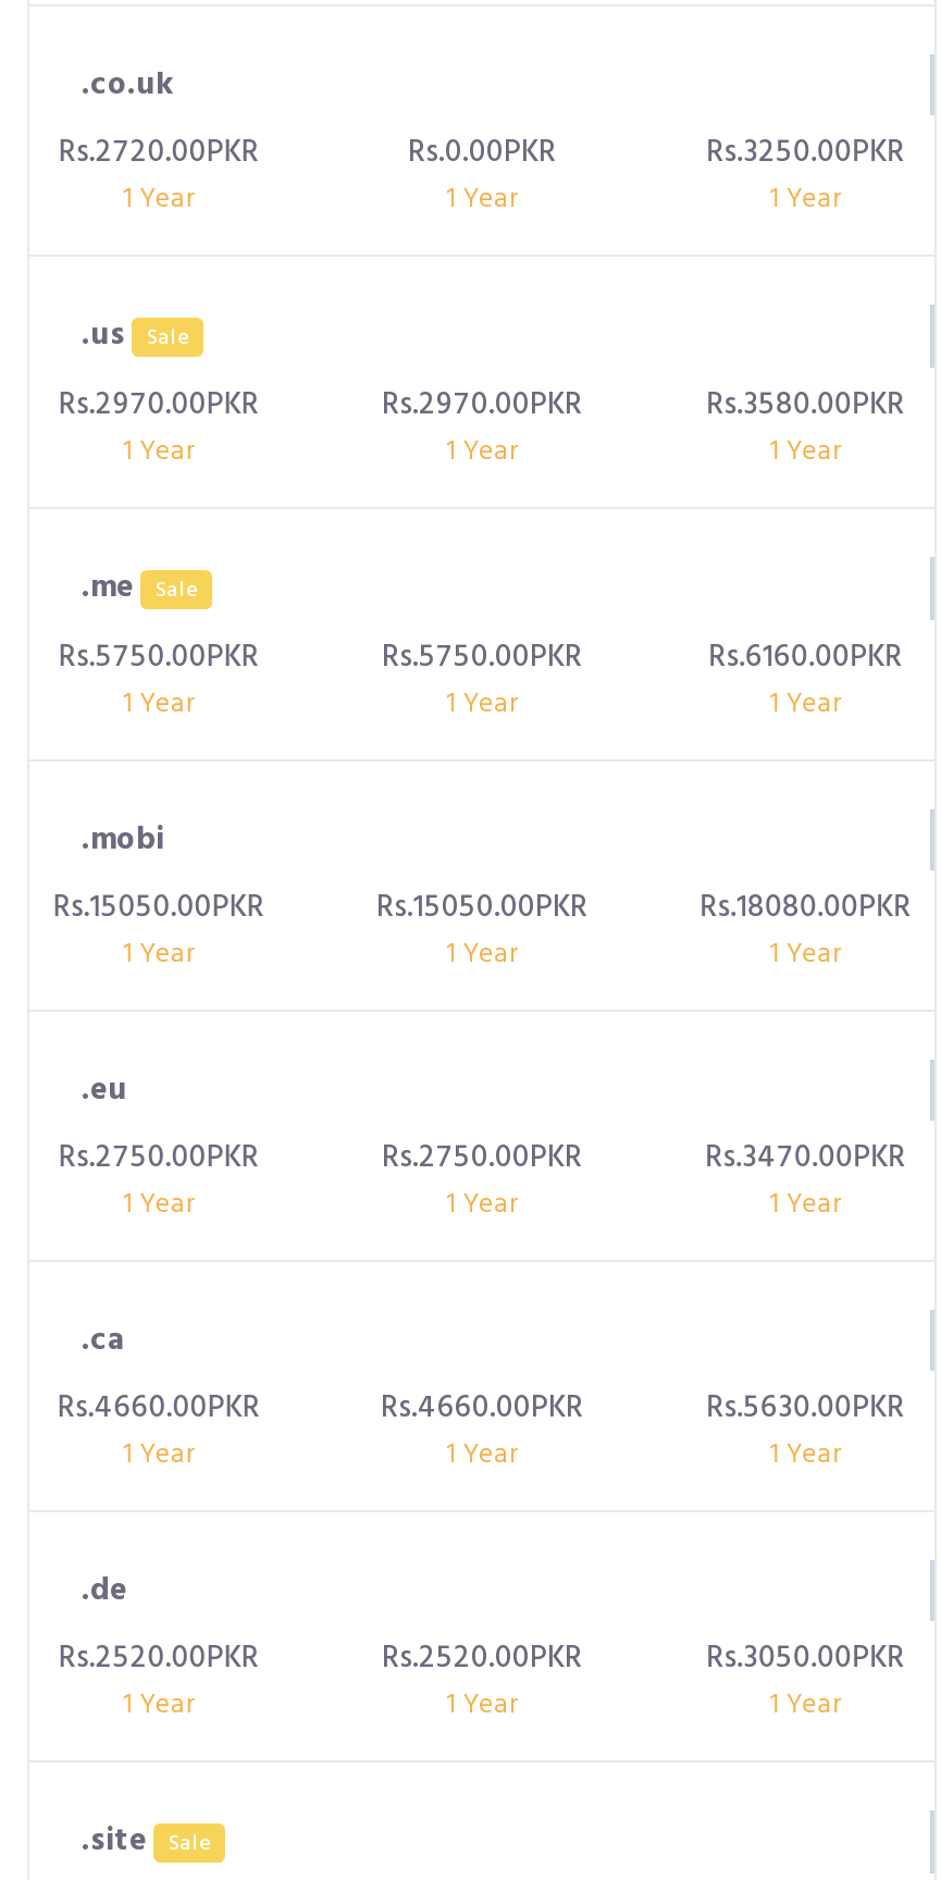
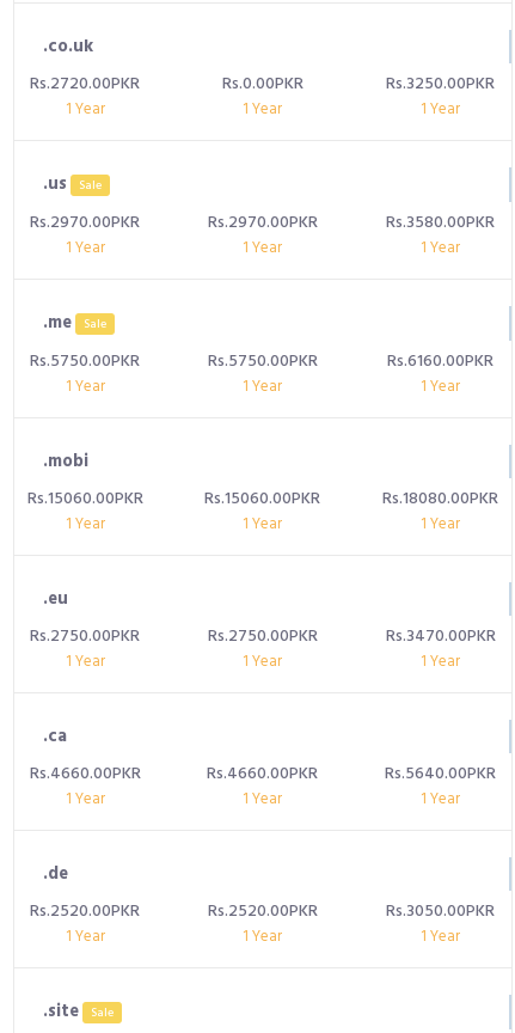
- Rs.15050.00PKR
+ Rs.15060.00PKR

- Rs.15050.00PKR
+ Rs.15060.00PKR

- Rs.5630.00PKR
+ Rs.5640.00PKR
